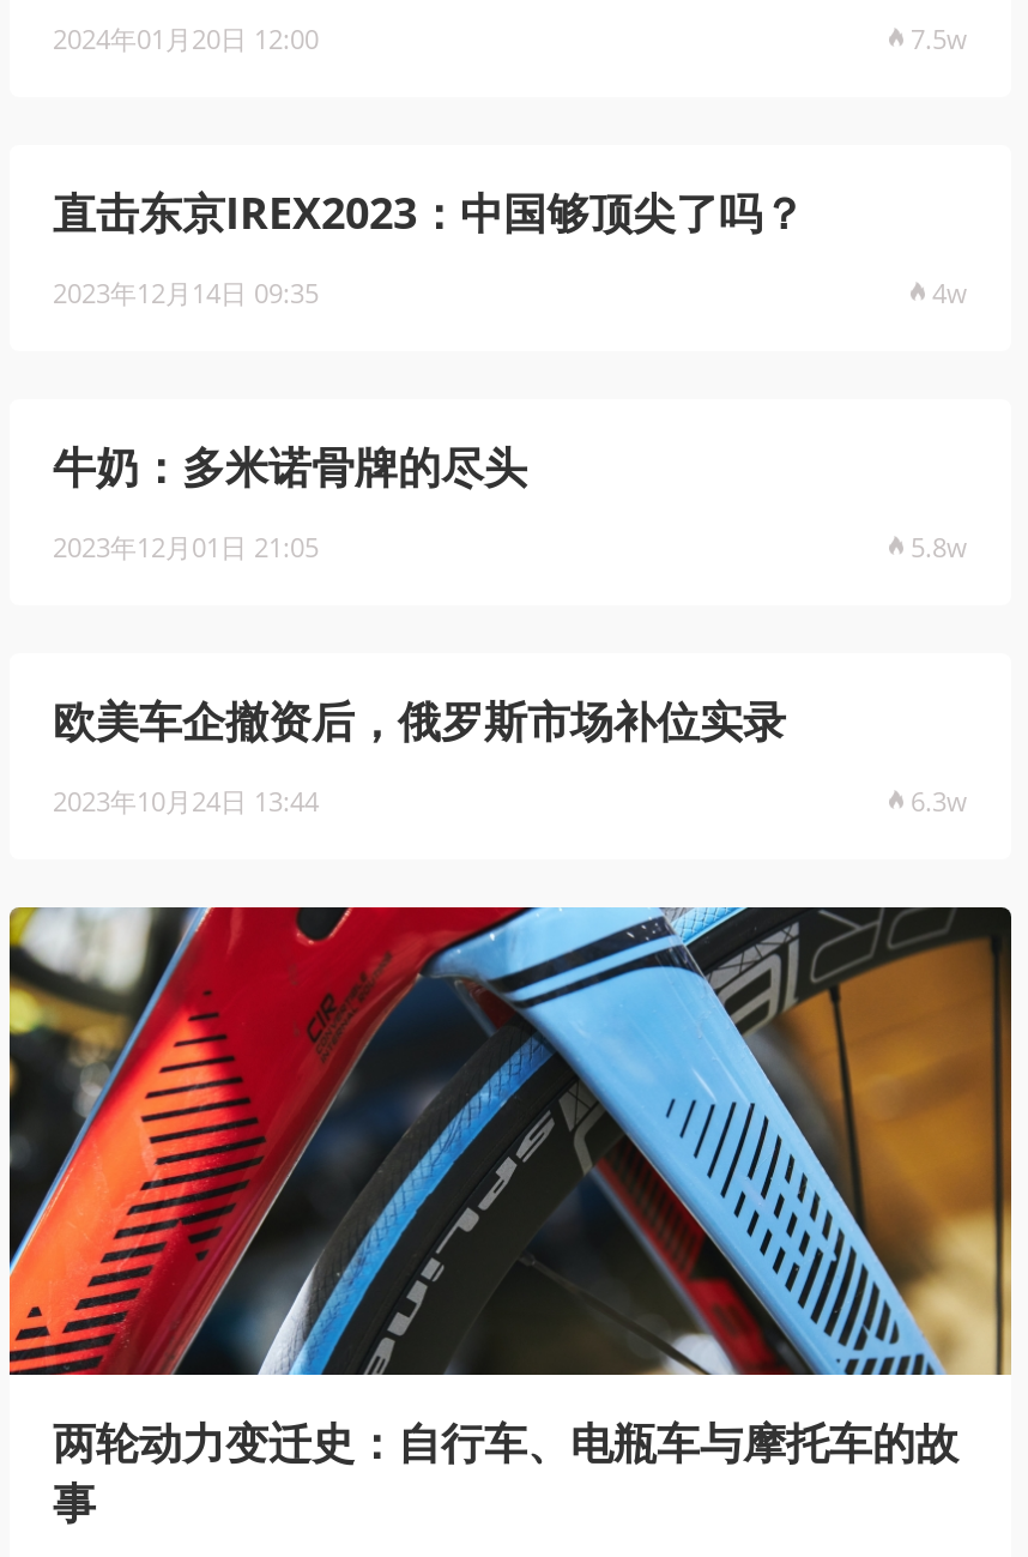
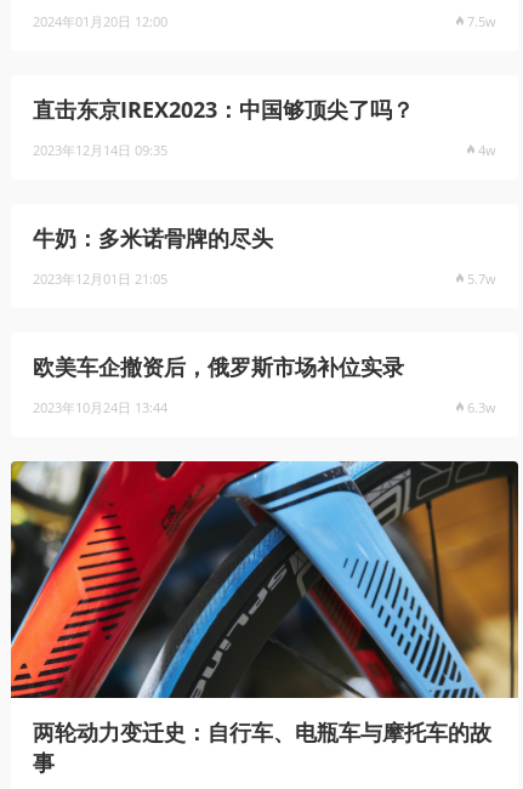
- 5.8w
+ 5.7w
